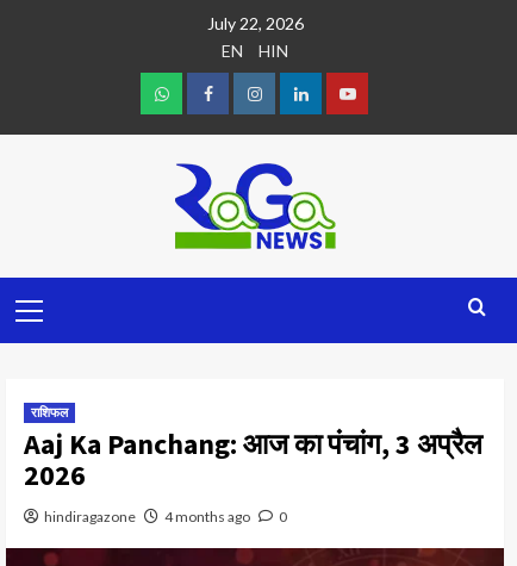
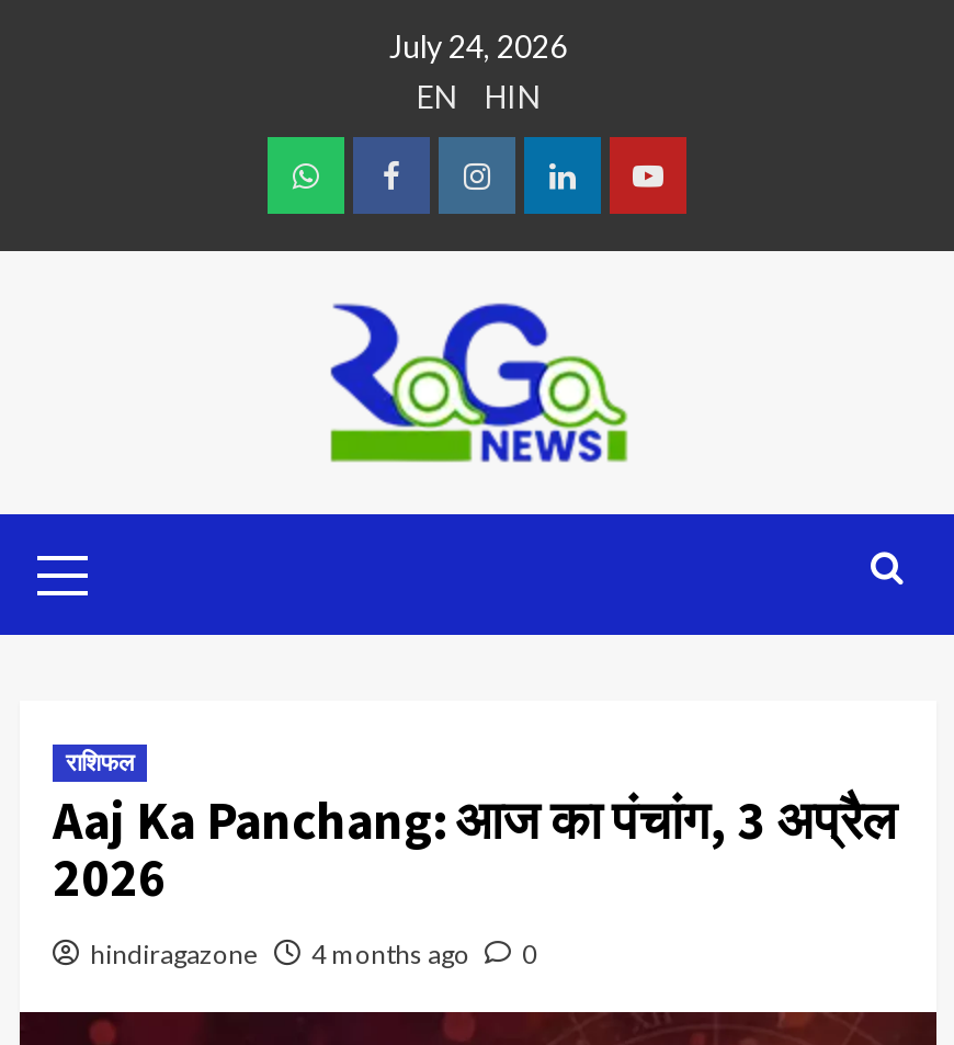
- July 22, 2026
+ July 24, 2026
